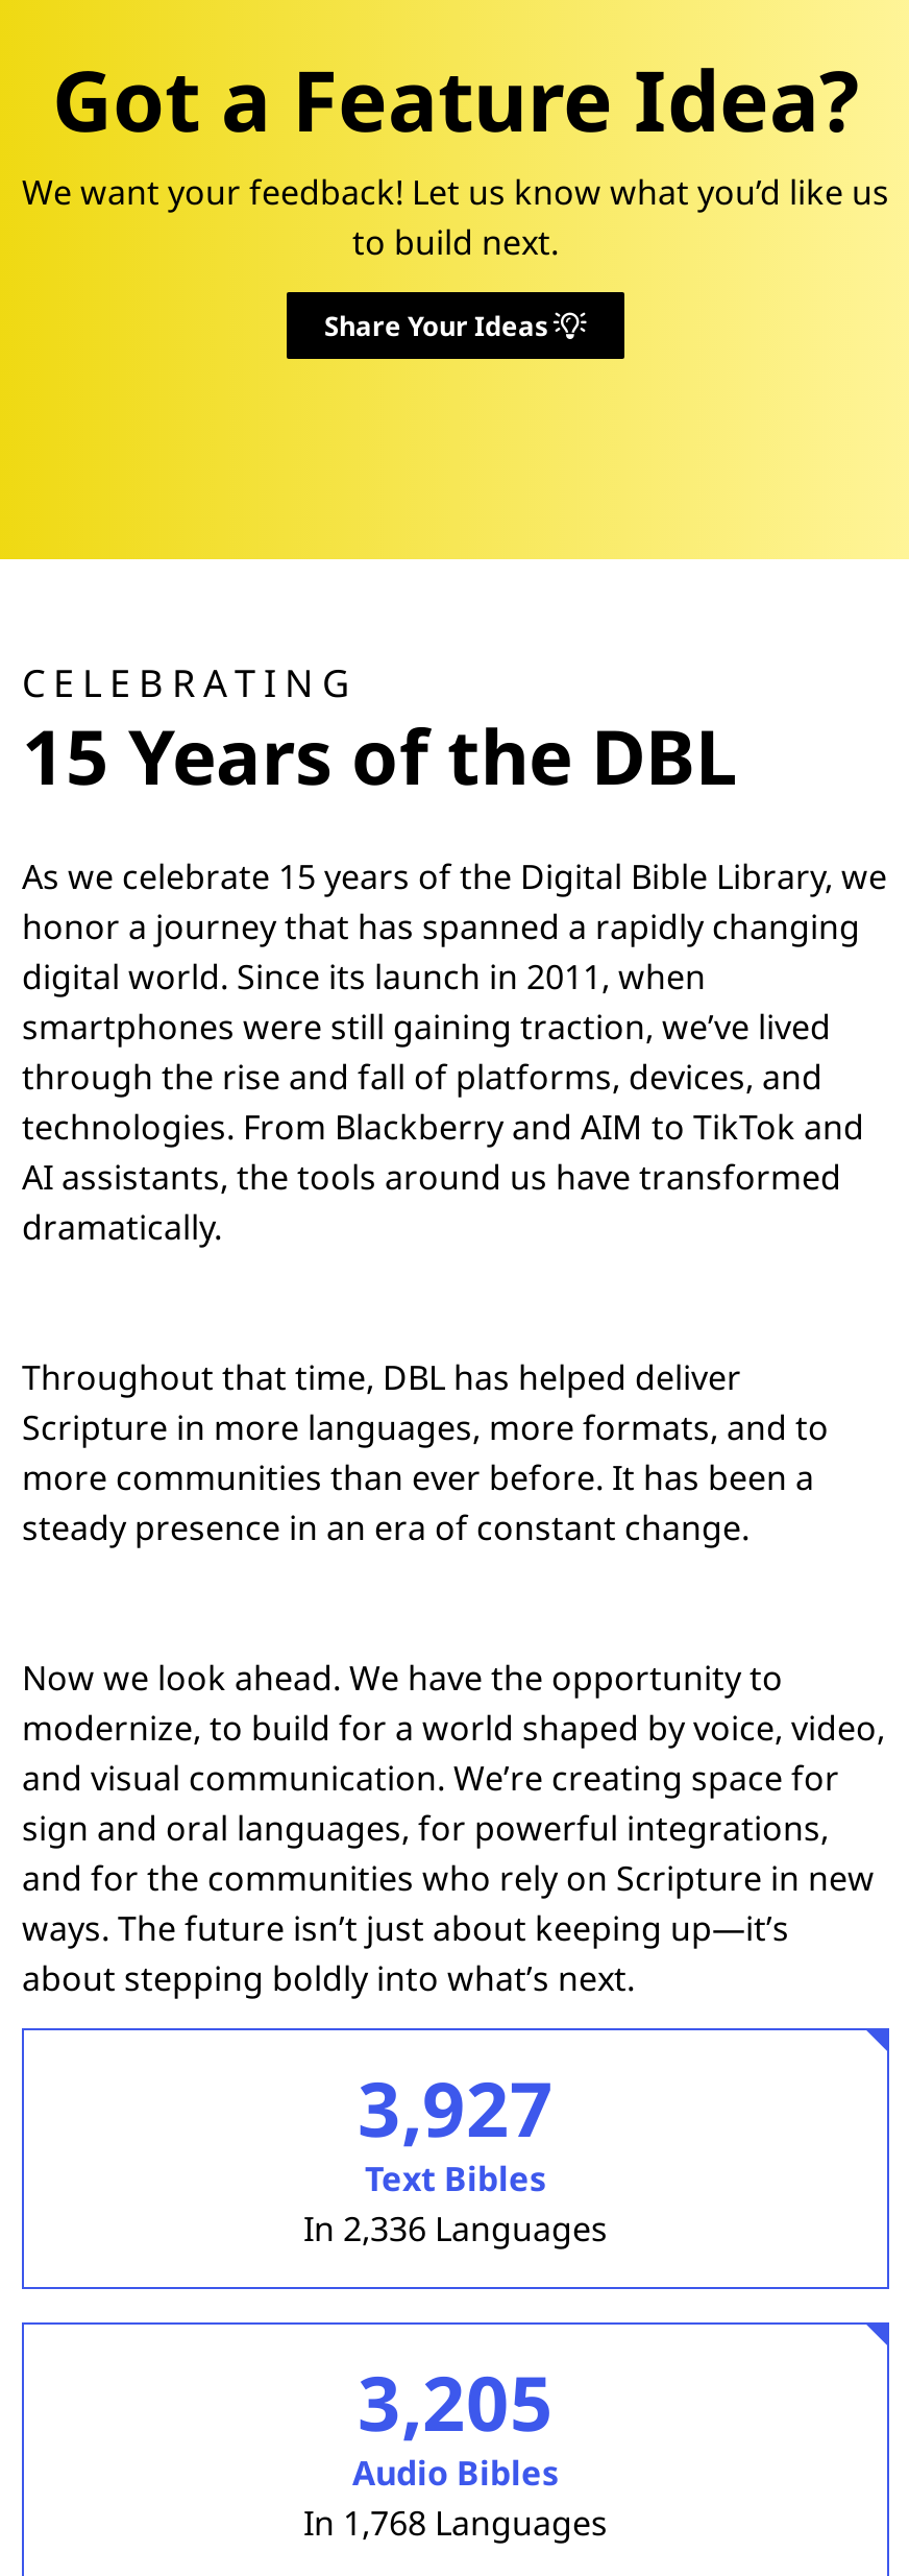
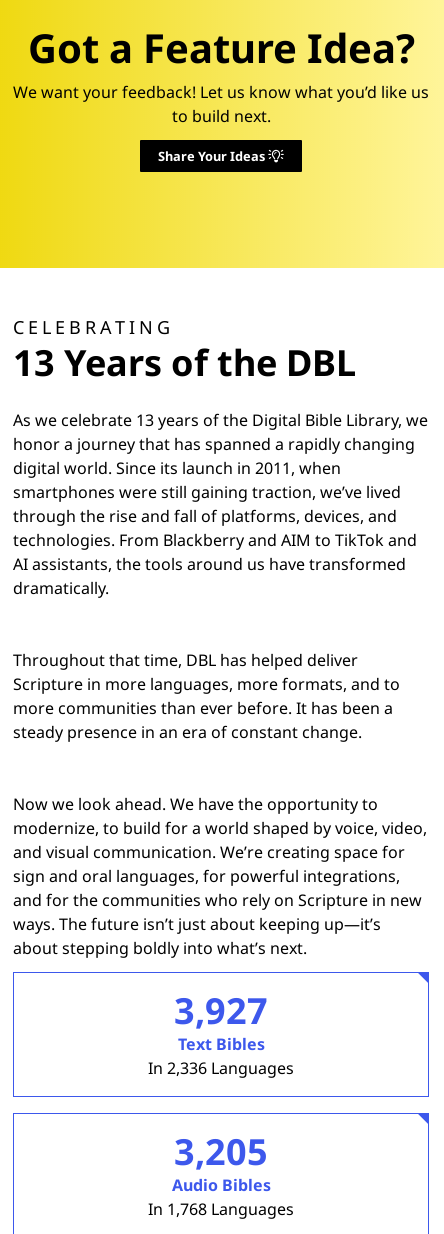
- 15 Years of the DBL
+ 13 Years of the DBL

- As we celebrate 15 years of the Digital Bible Library, we
+ As we celebrate 13 years of the Digital Bible Library, we
